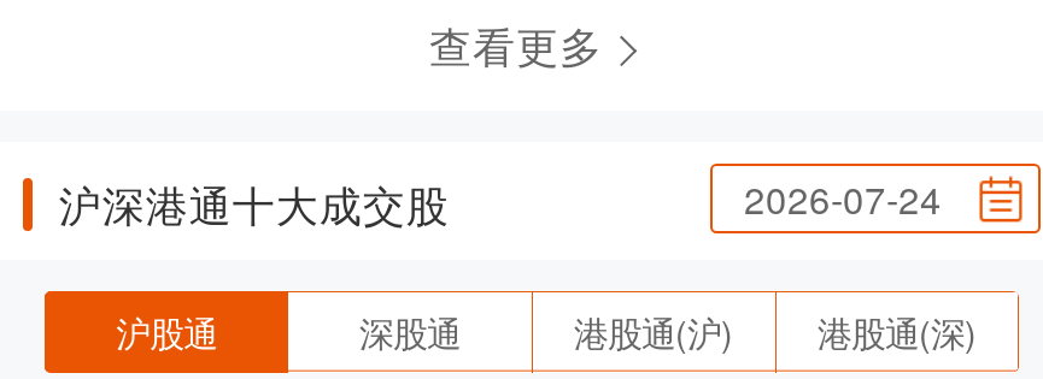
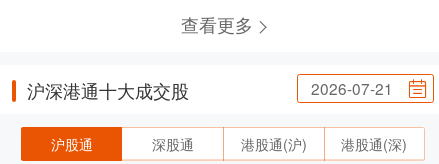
- 2026-07-24
+ 2026-07-21
